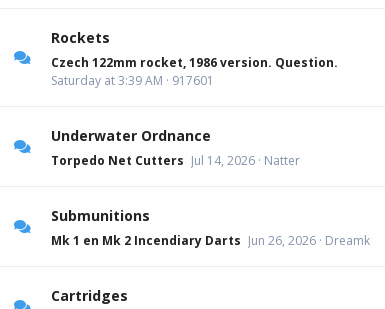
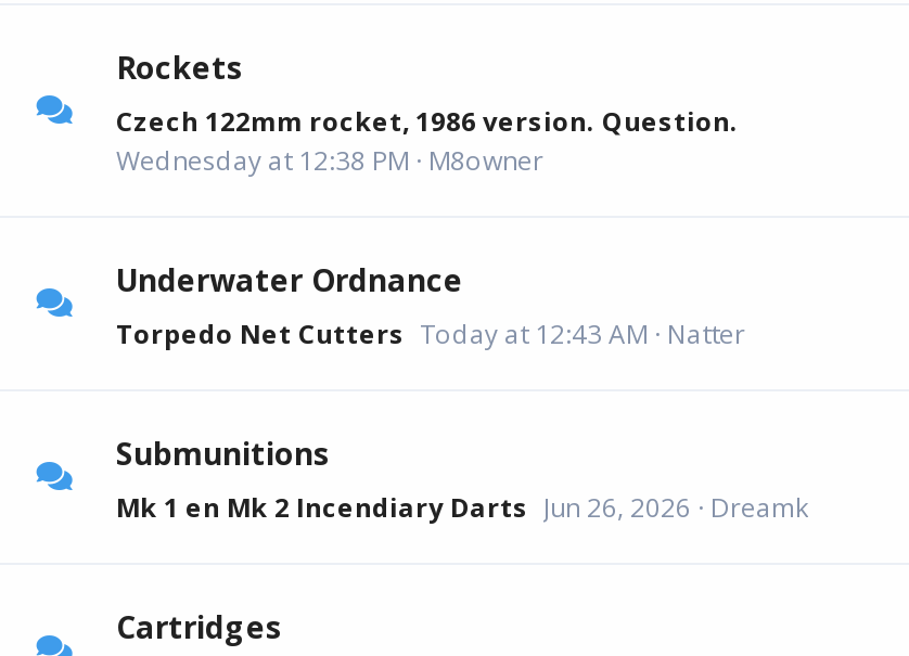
- Saturday at 3:39 AM 917601
+ Wednesday at 12:38 PM M8owner

- Torpedo Net Cutters Jul 14, 2026 Natter
+ Torpedo Net Cutters Today at 12:43 AM Natter
